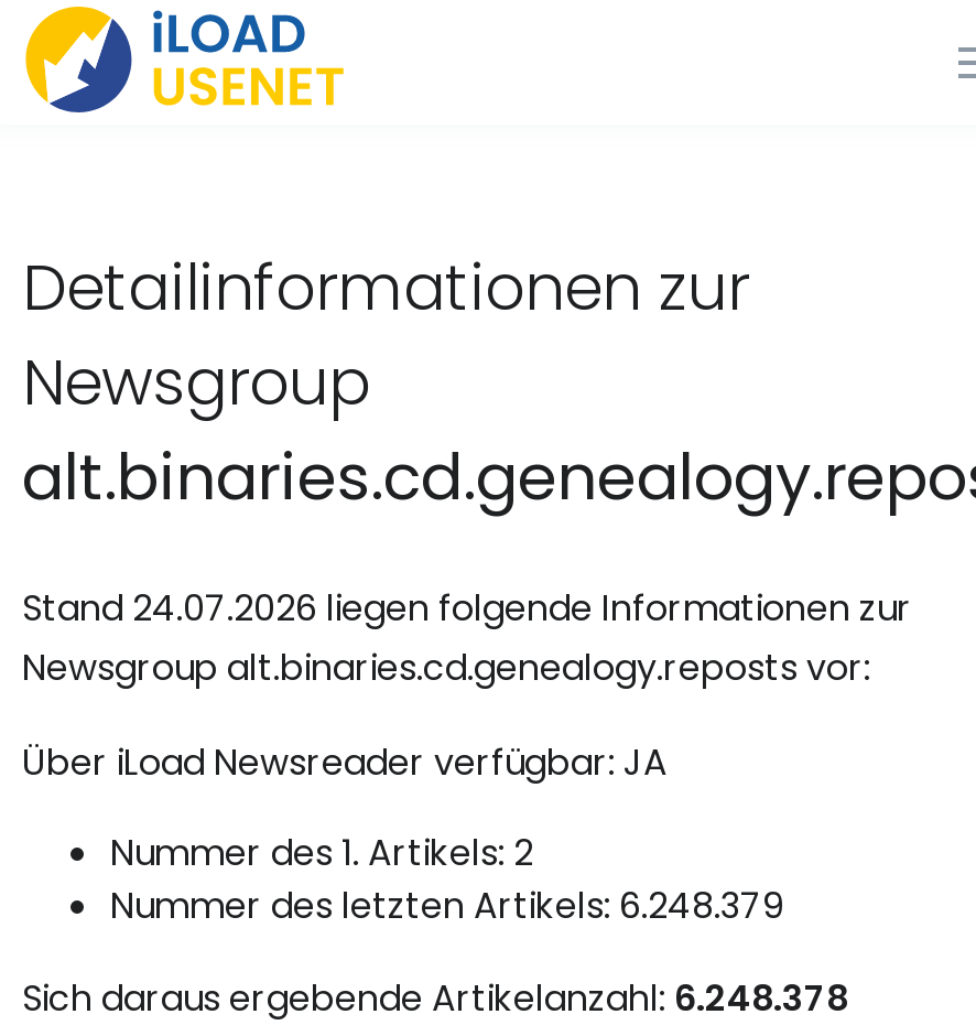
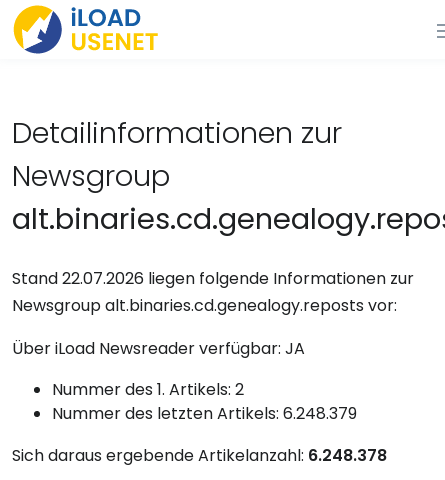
- Stand 24.07.2026 liegen folgende Informationen zur
+ Stand 22.07.2026 liegen folgende Informationen zur
